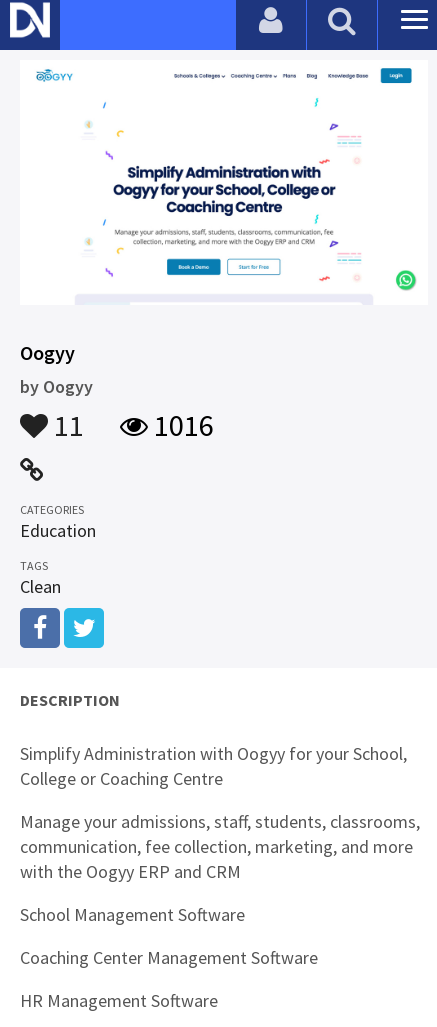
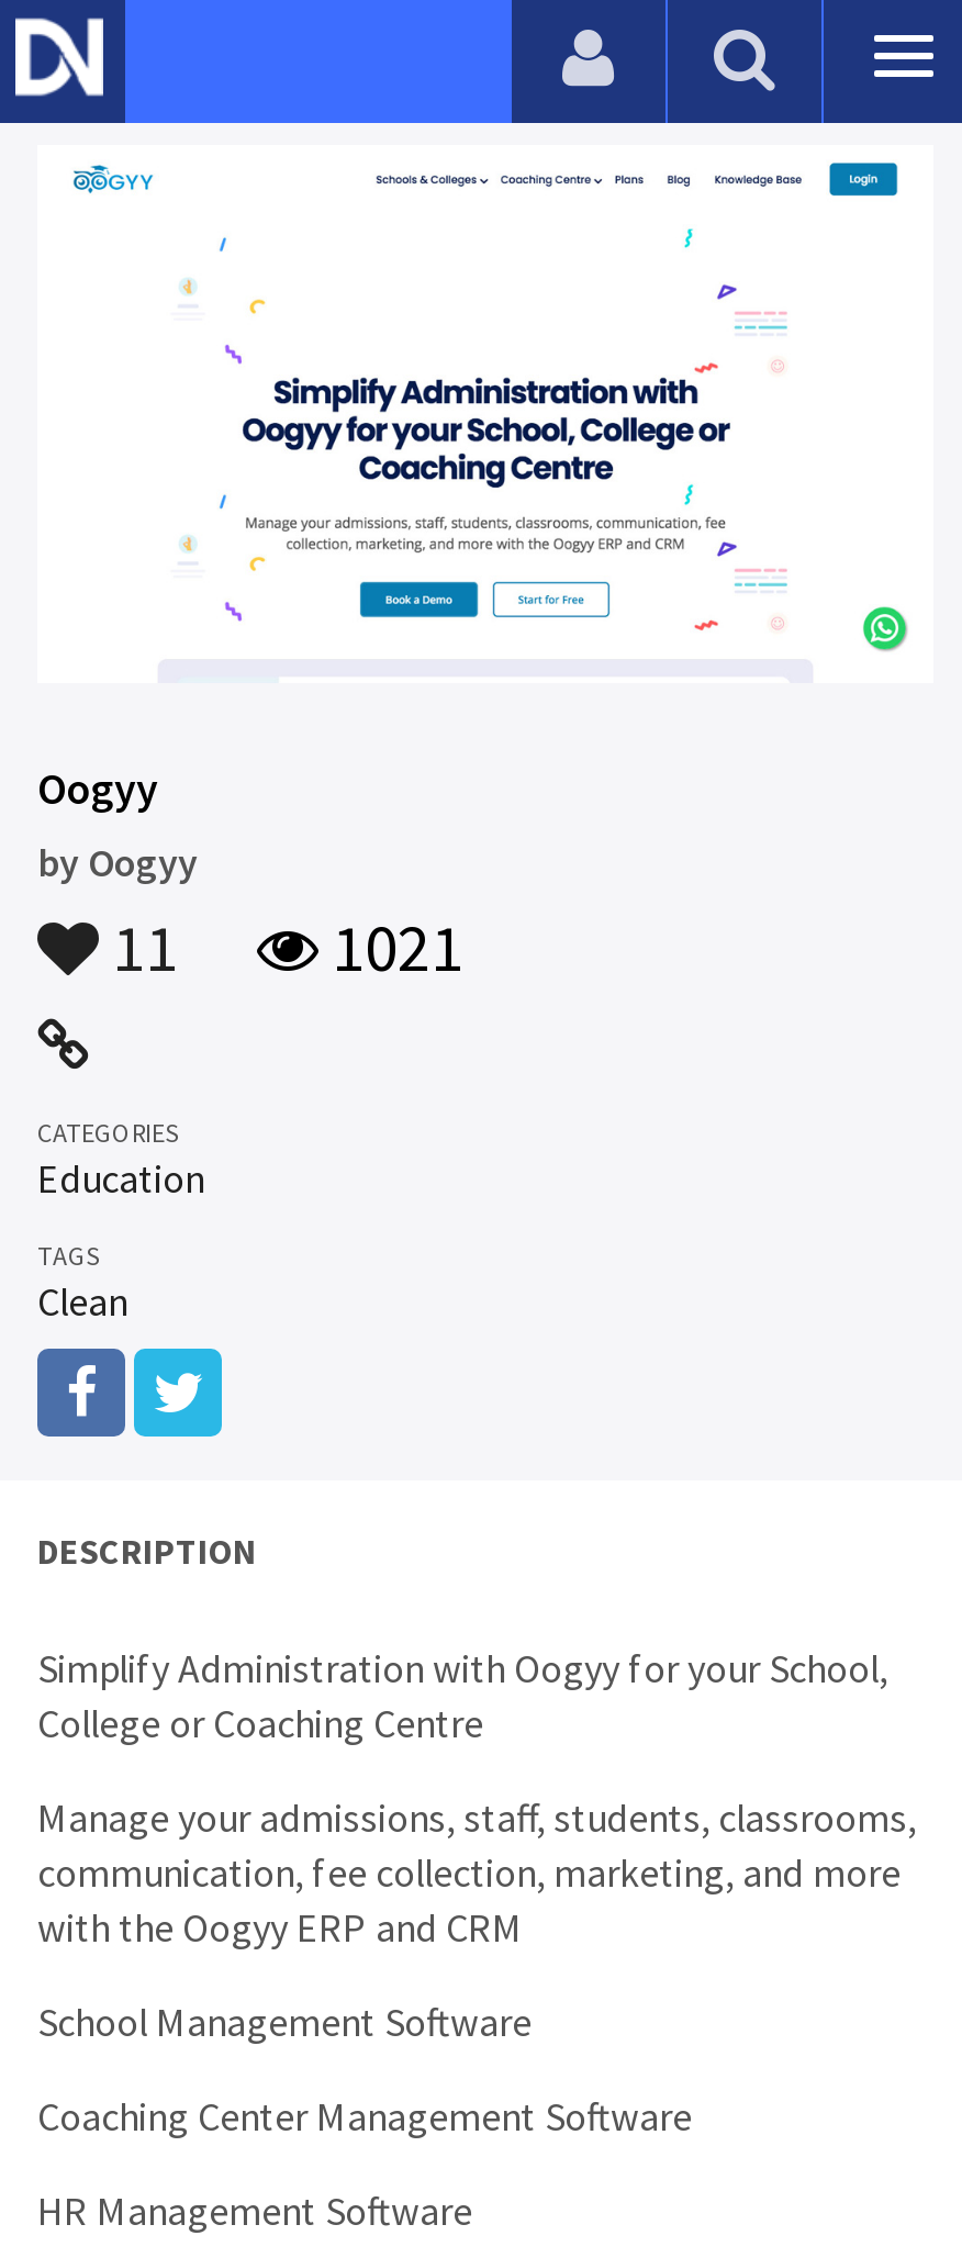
- 11 1016
+ 11 1021
